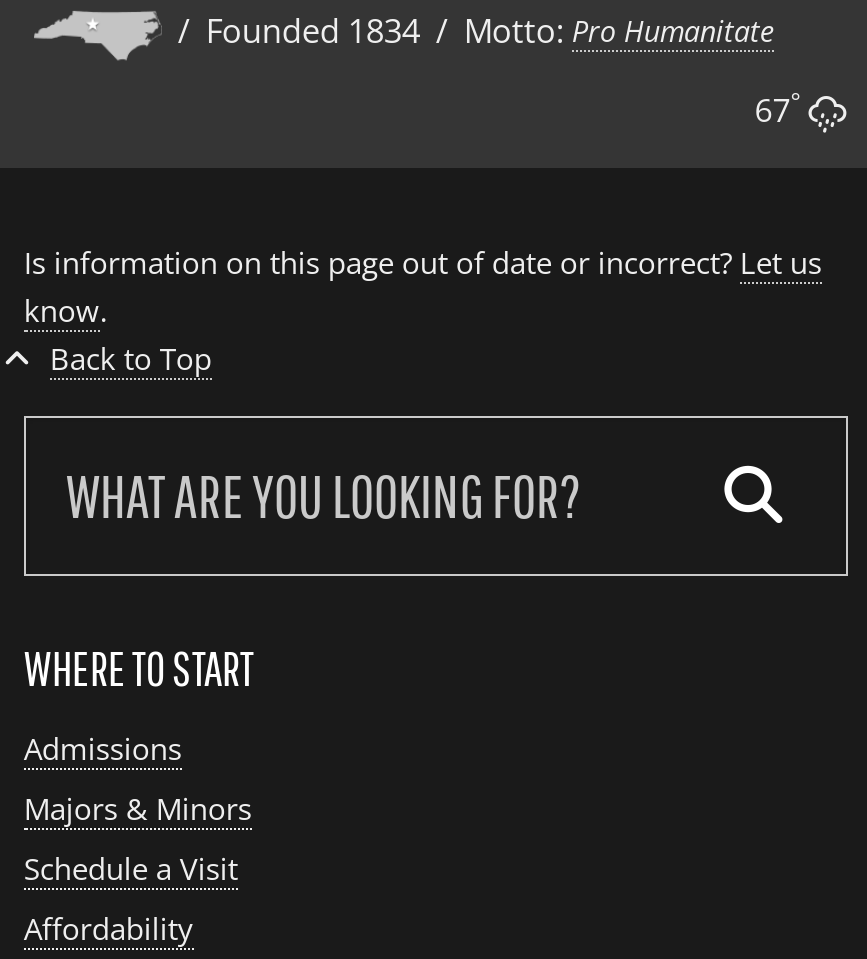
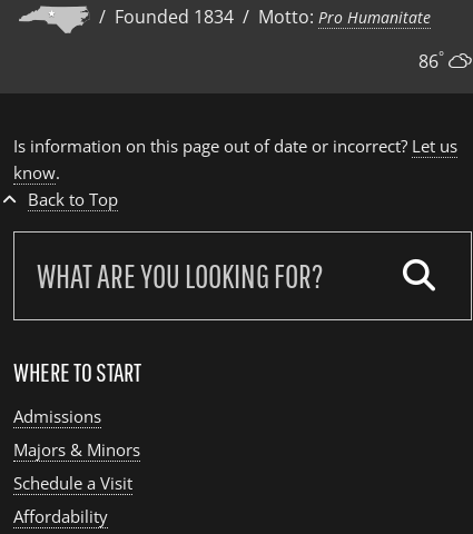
- 67°
+ 86°
